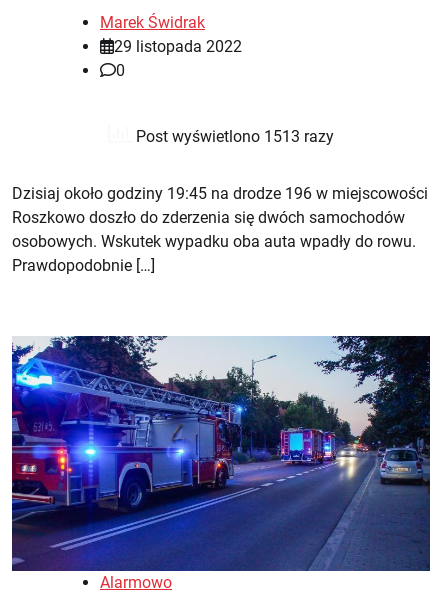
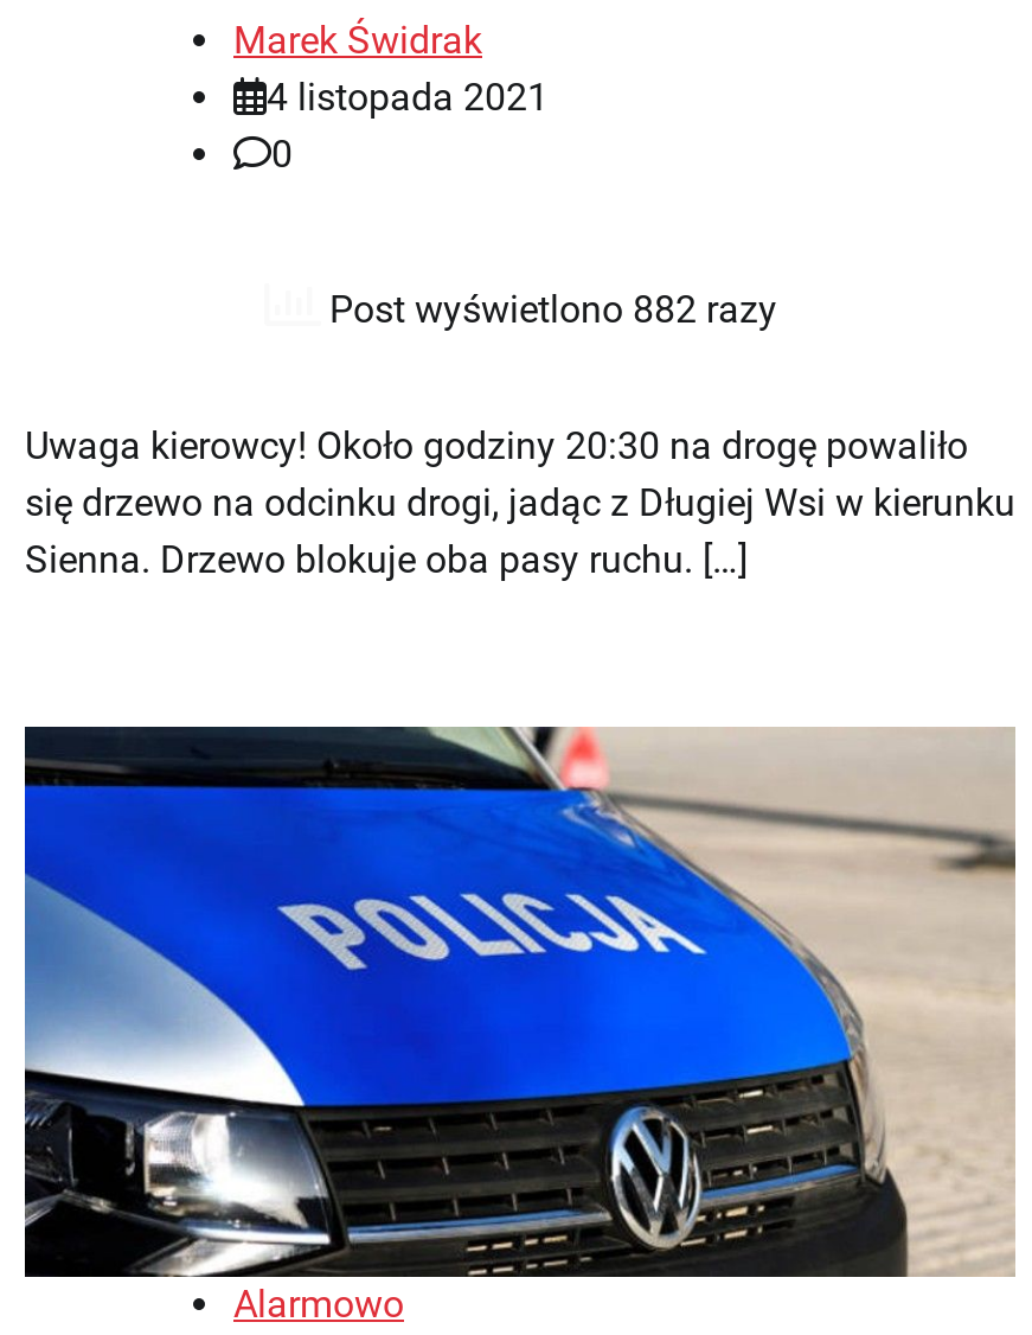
- 29 listopada 2022
+ 4 listopada 2021

- Post wyświetlono 1513 razy
+ Post wyświetlono 882 razy

- Dzisiaj około godziny 19:45 na drodze 196 w miejscowości
- Roszkowo doszło do zderzenia się dwóch samochodów
- osobowych. Wskutek wypadku oba auta wpadły do rowu.
- Prawdopodobnie […]
+ Uwaga kierowcy! Około godziny 20:30 na drogę powaliło
+ się drzewo na odcinku drogi, jadąc z Długiej Wsi w kierunku
+ Sienna. Drzewo blokuje oba pasy ruchu. […]

- [image]
+ [image]
